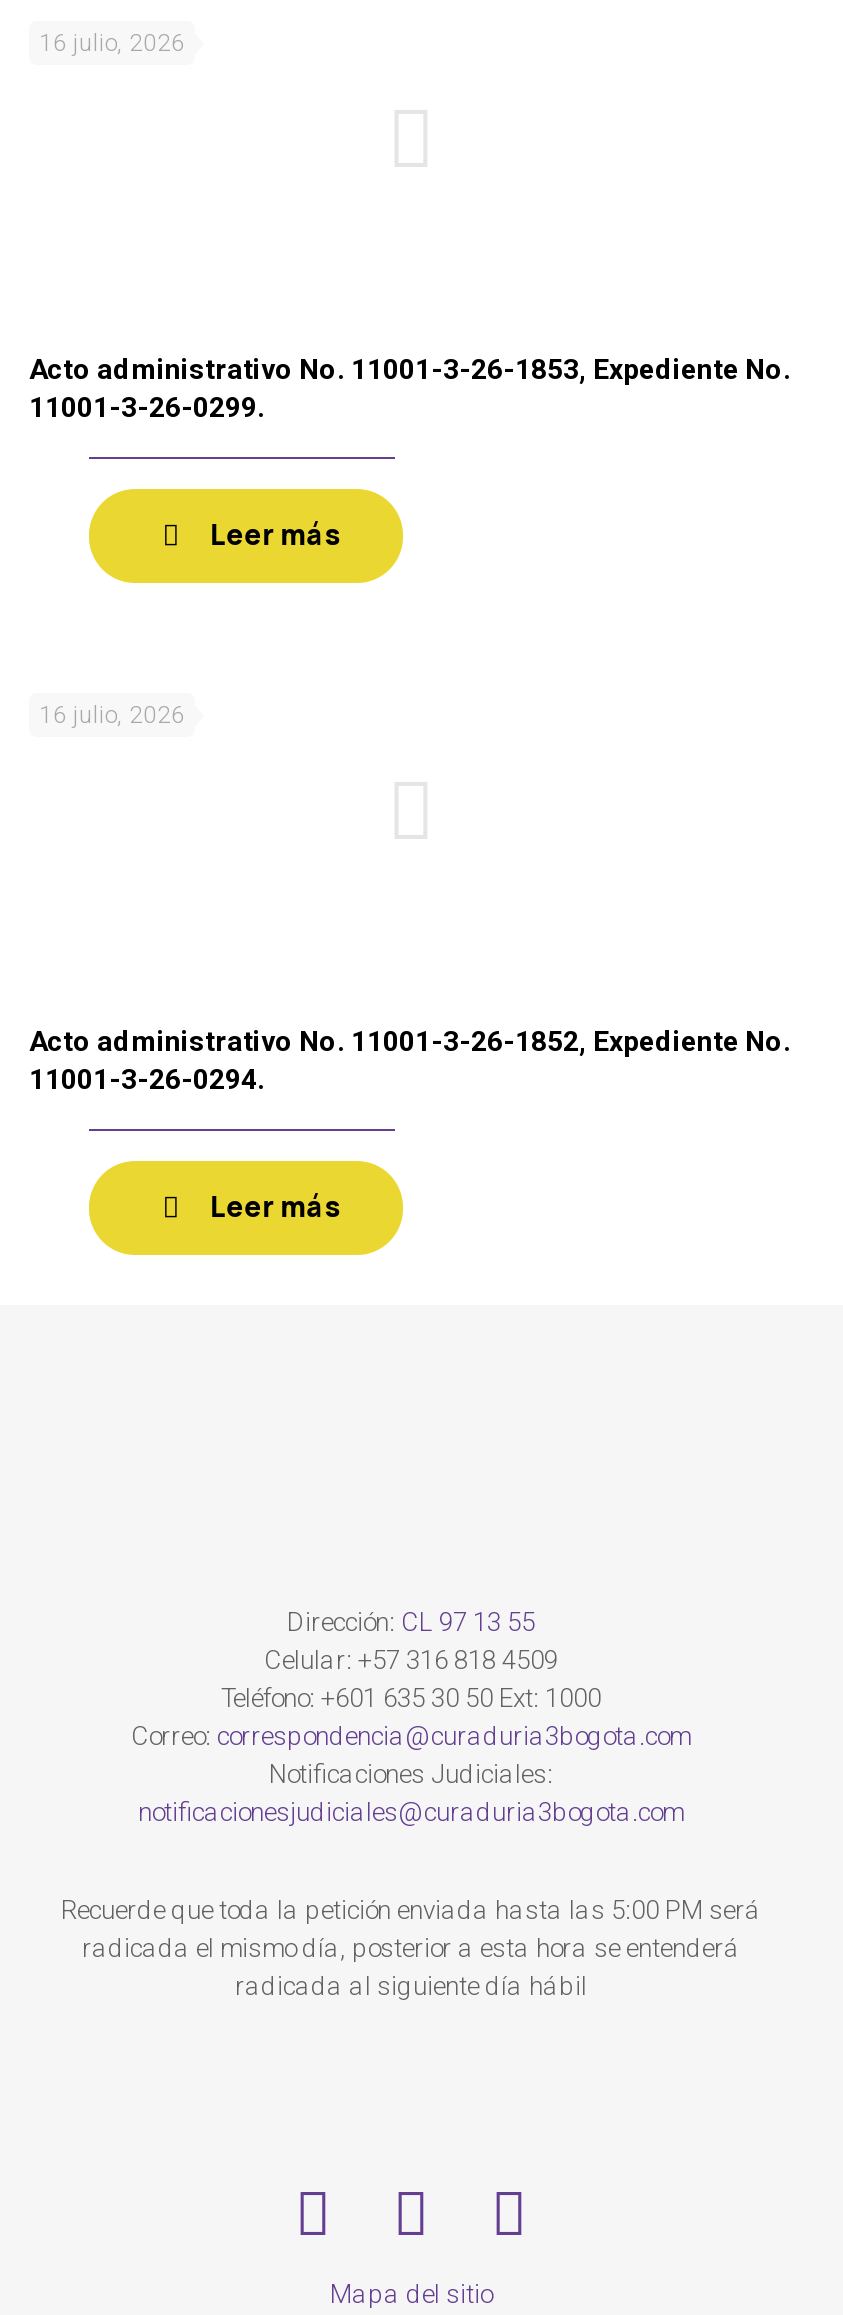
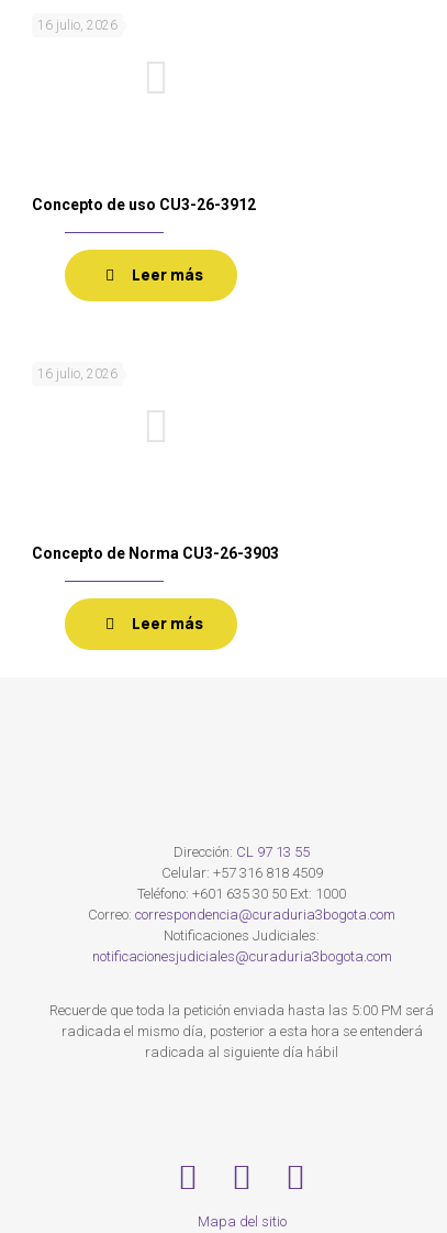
- Acto administrativo No. 11001-3-26-1853, Expediente No.
- 11001-3-26-0299.
+ Concepto de uso CU3-26-3912

- Acto administrativo No. 11001-3-26-1852, Expediente No.
- 11001-3-26-0294.
+ Concepto de Norma CU3-26-3903
